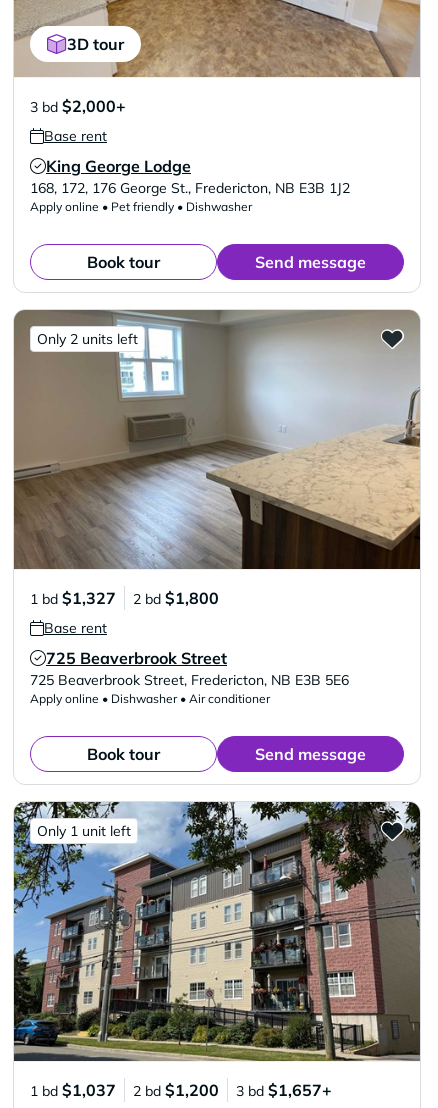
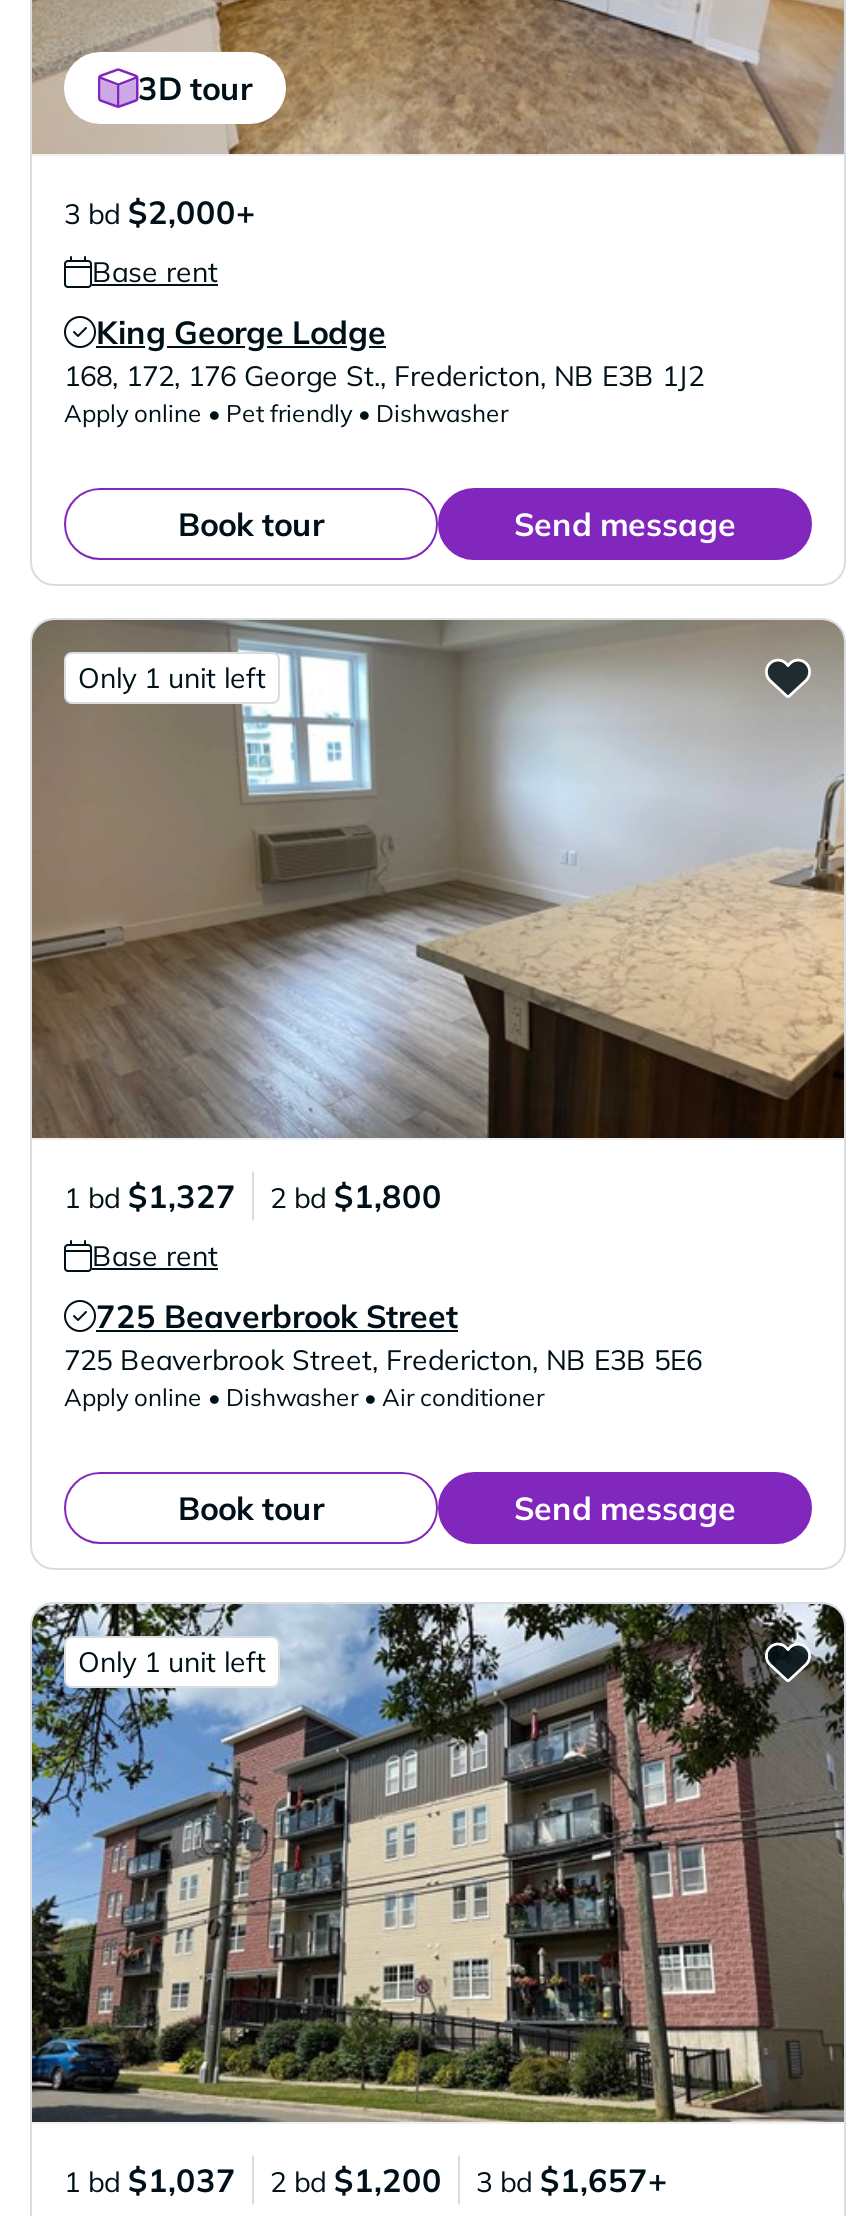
- Only 2 units left
+ Only 1 unit left
